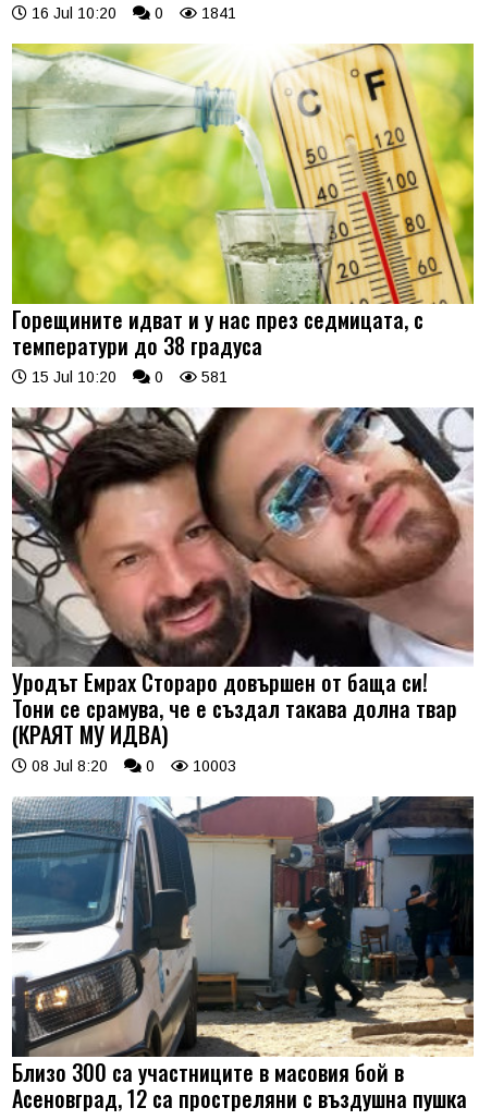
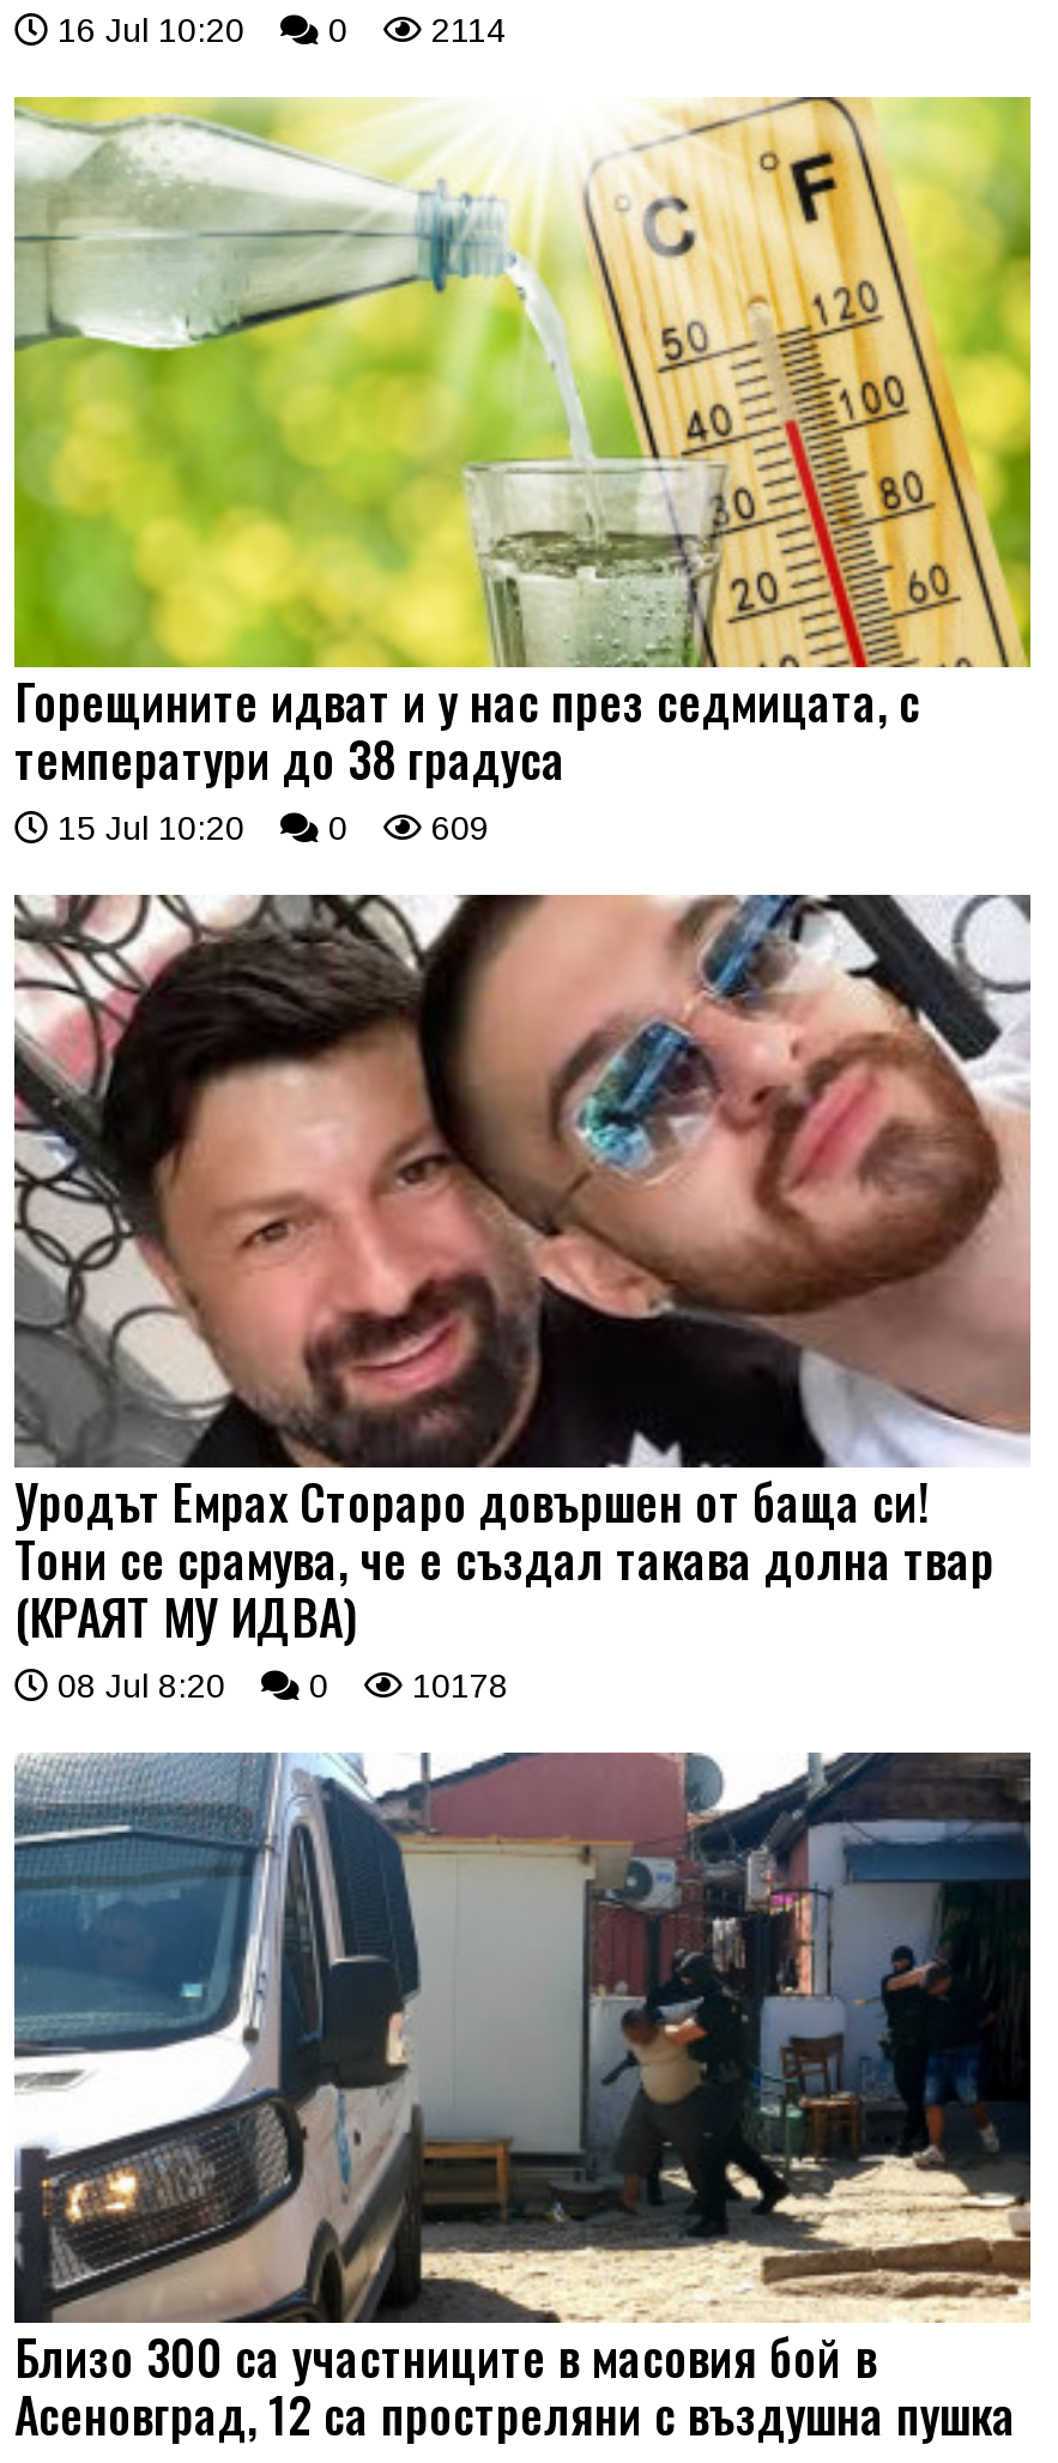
- 16 Jul 10:20 0 1841
+ 16 Jul 10:20 0 2114

- 15 Jul 10:20 0 581
+ 15 Jul 10:20 0 609

- 08 Jul 8:20 0 10003
+ 08 Jul 8:20 0 10178
